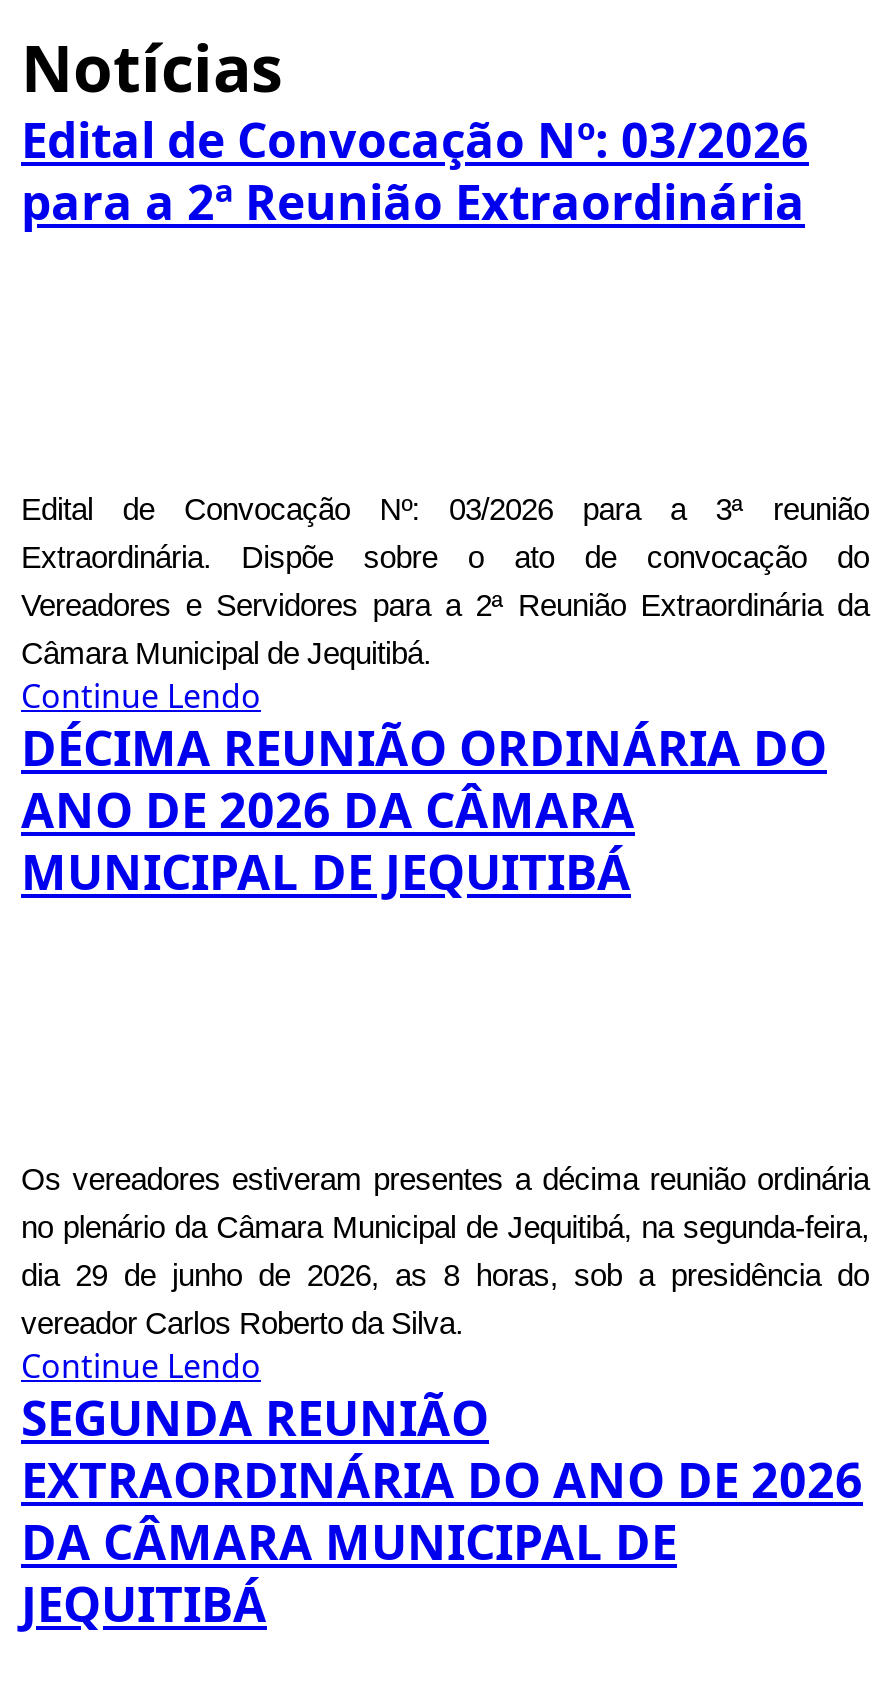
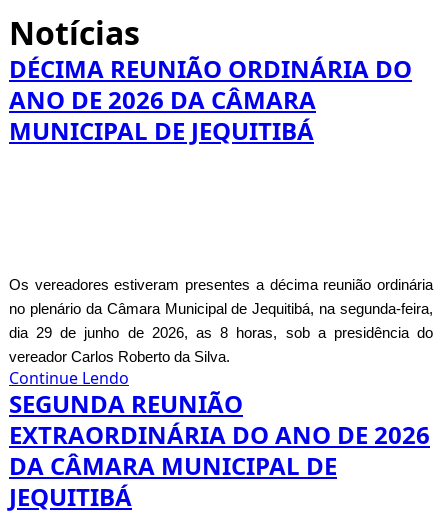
- Edital de Convocação Nº: 03/2026
- para a 2ª Reunião Extraordinária

- Edital de Convocação Nº: 03/2026 para a 3ª reunião
- Extraordinária. Dispõe sobre o ato de convocação do
- Vereadores e Servidores para a 2ª Reunião Extraordinária da
- Câmara Municipal de Jequitibá.
- Continue Lendo
